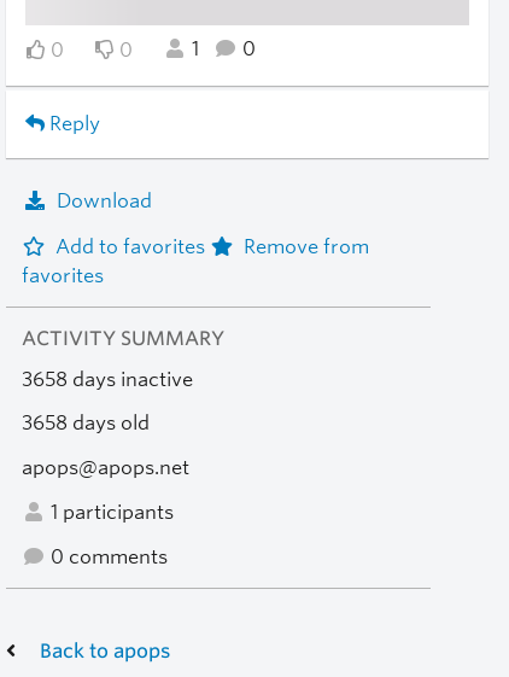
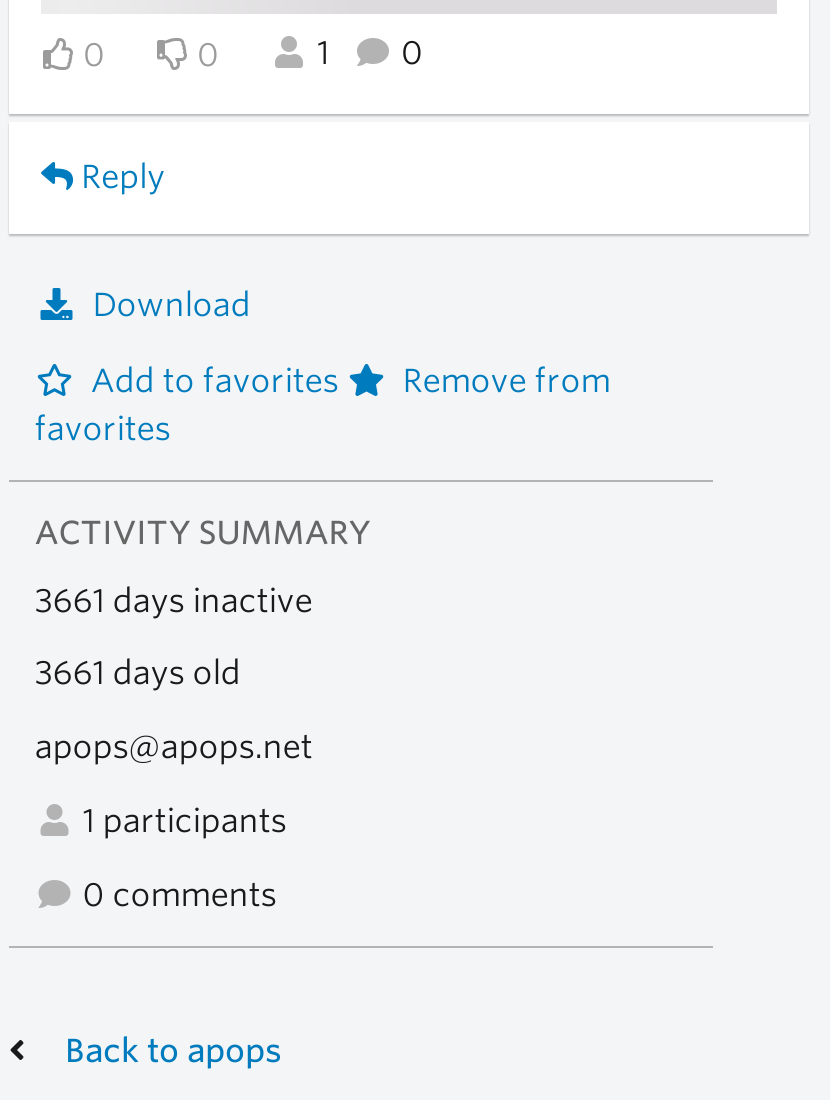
- 3658 days inactive
+ 3661 days inactive

- 3658 days old
+ 3661 days old
